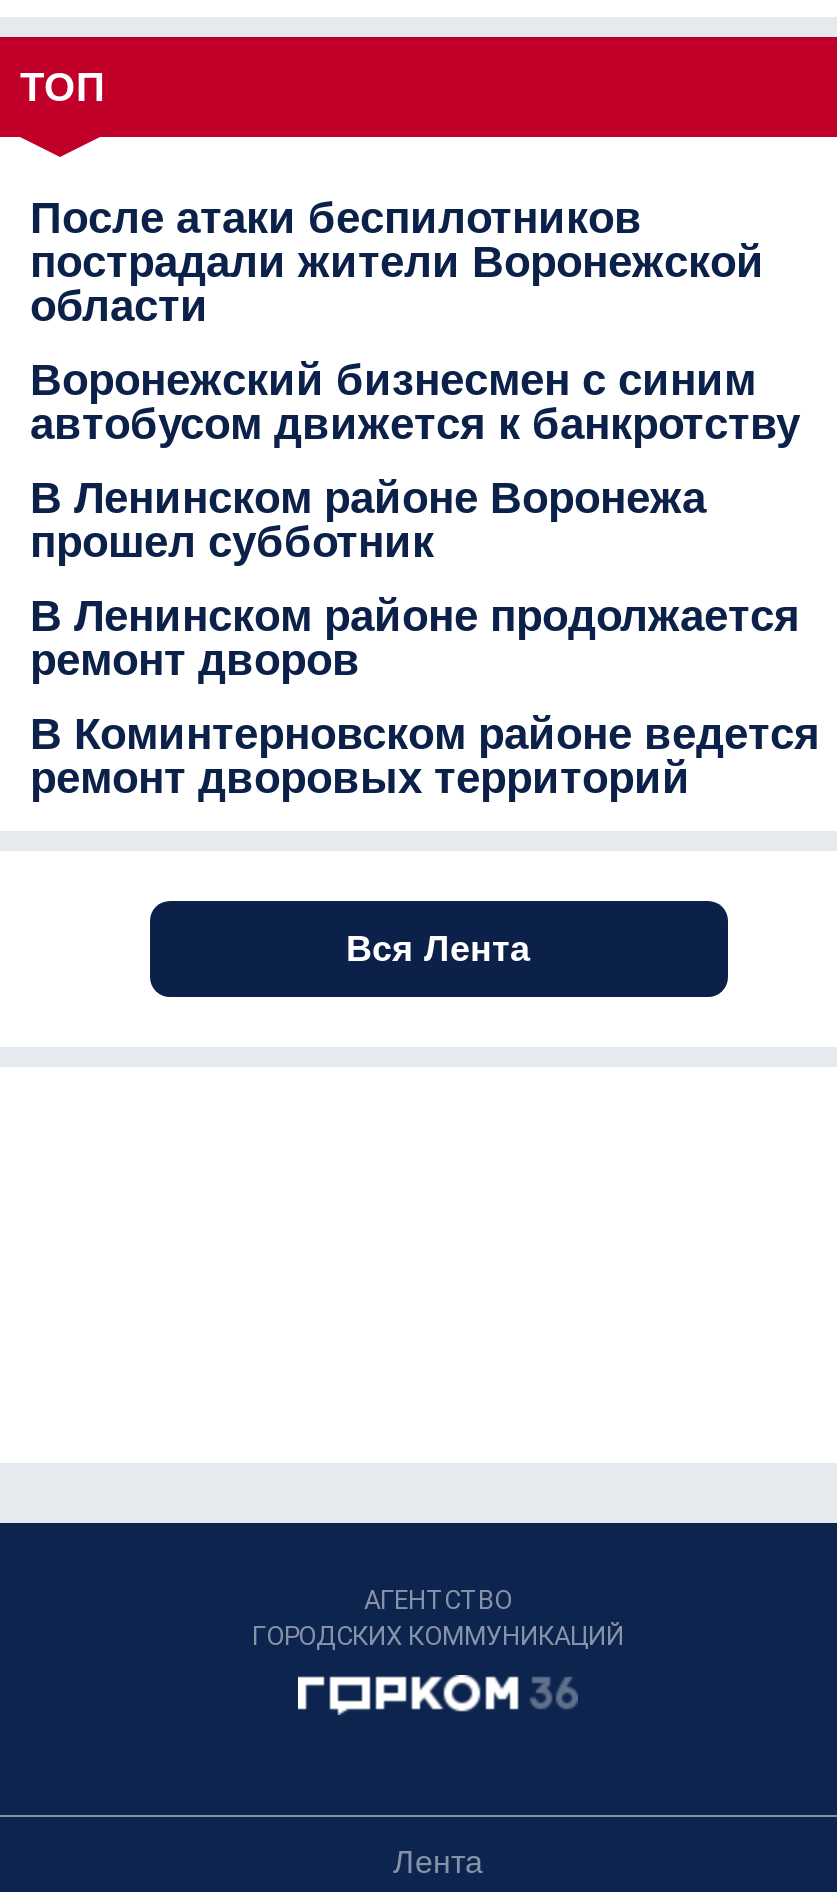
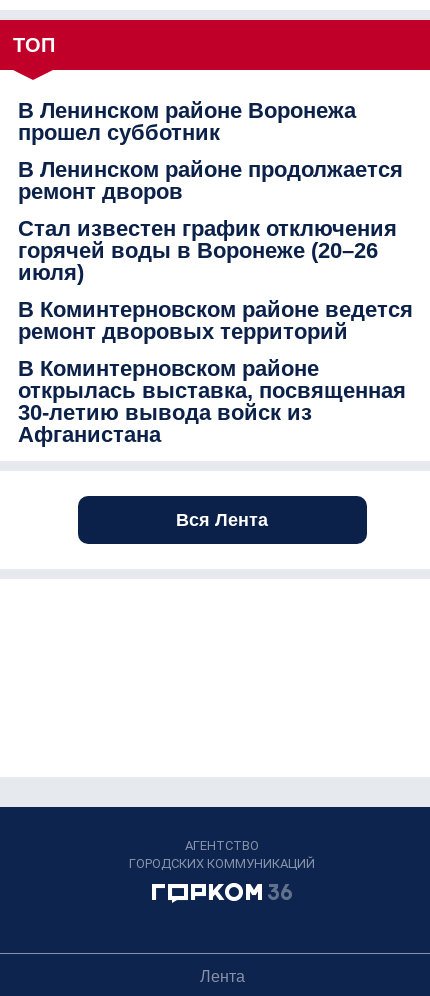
- После атаки беспилотников
- пострадали жители Воронежской
- области
- Воронежский бизнесмен с синим
- автобусом движется к банкротству

moved up: В Ленинском районе Воронежа | прошел субботник | В Ленинском районе продолжается | ремонт дворов

+ Стал известен график отключения
+ горячей воды в Воронеже (20–26
+ июля)

moved up: В Коминтерновском районе ведется | ремонт дворовых территорий

+ В Коминтерновском районе
+ открылась выставка, посвященная
+ 30-летию вывода войск из
+ Афганистана
